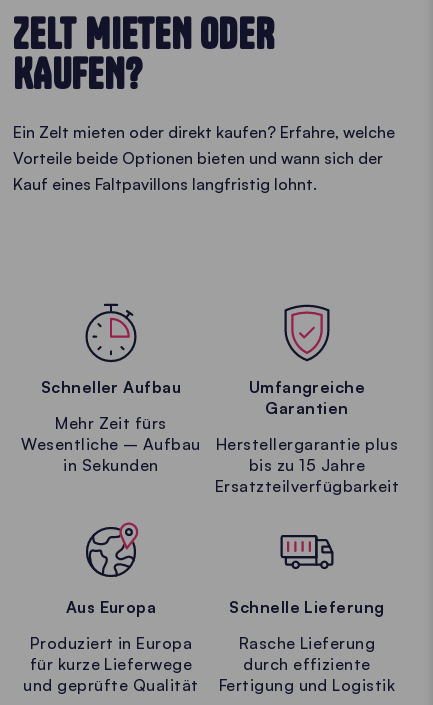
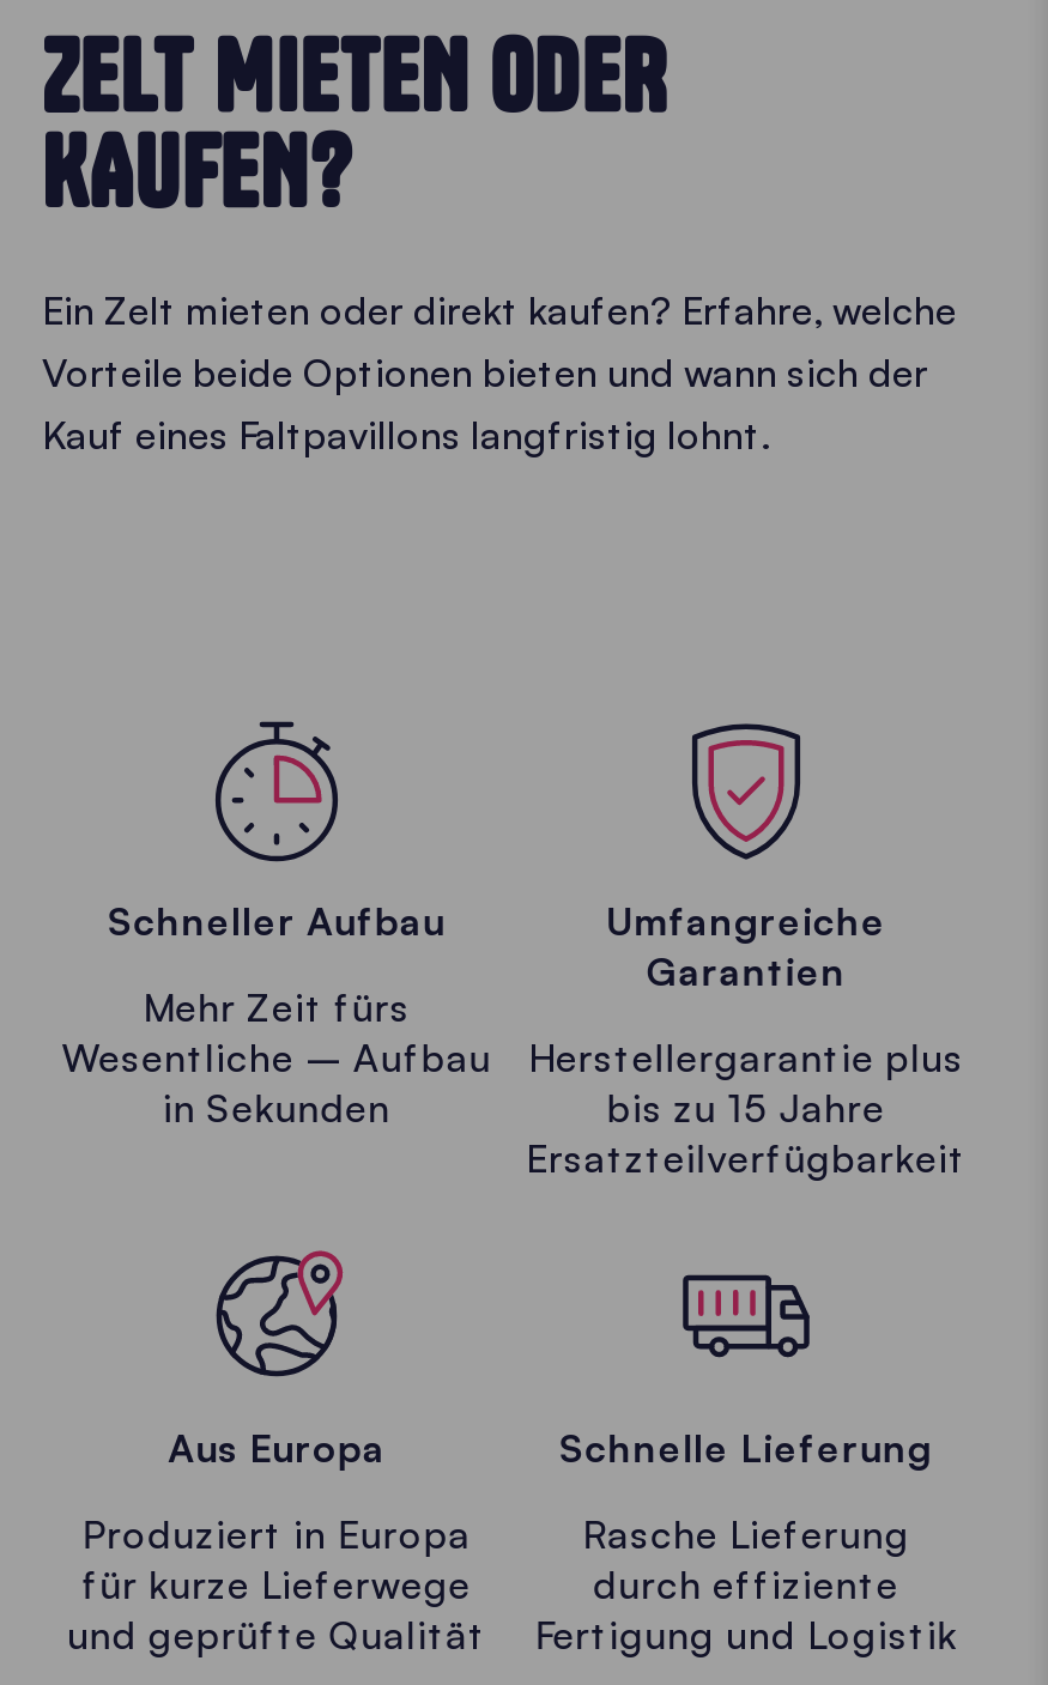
- [image]
+ [image]
